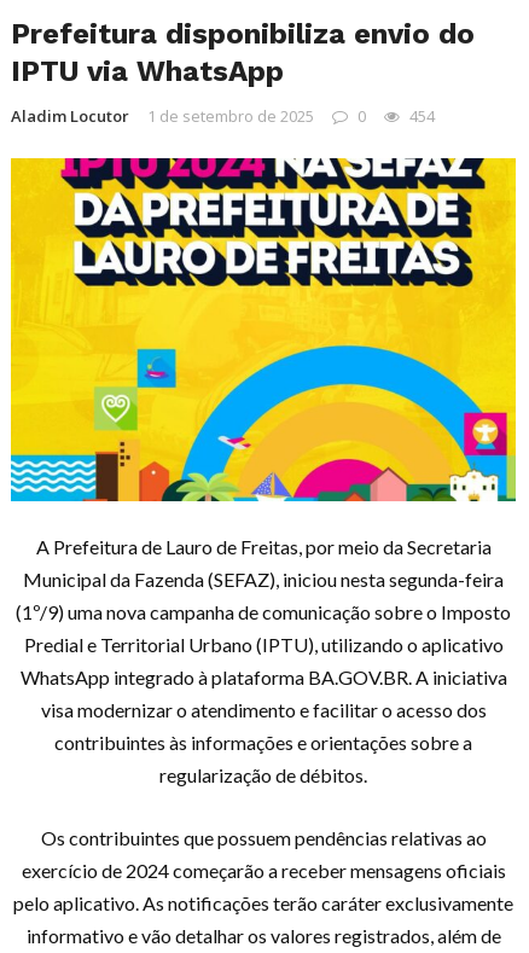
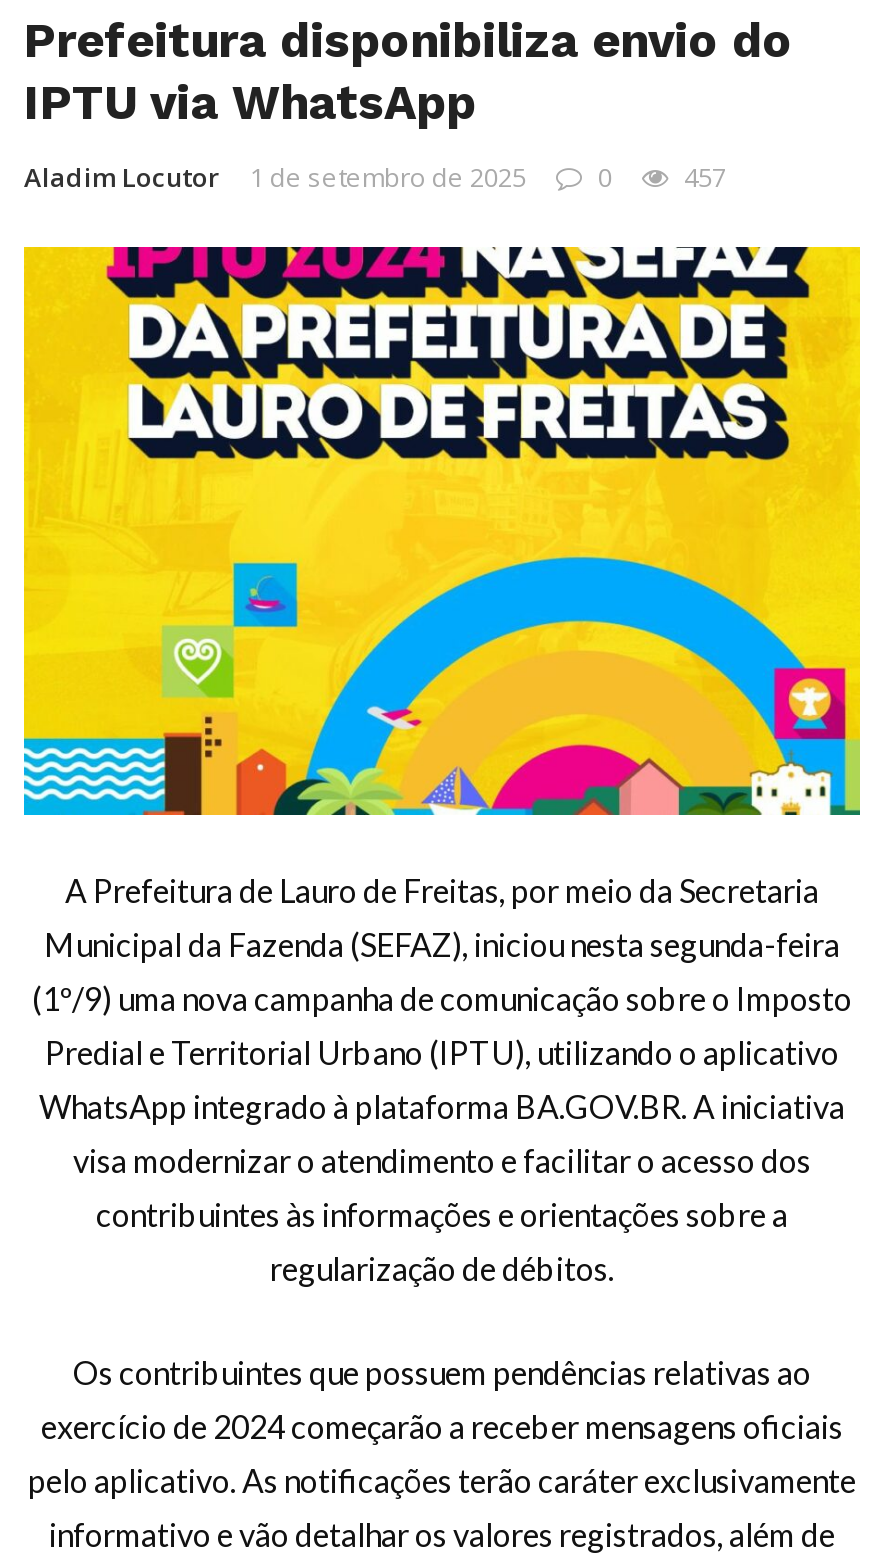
- Aladim Locutor 1 de setembro de 2025 0 454
+ Aladim Locutor 1 de setembro de 2025 0 457
